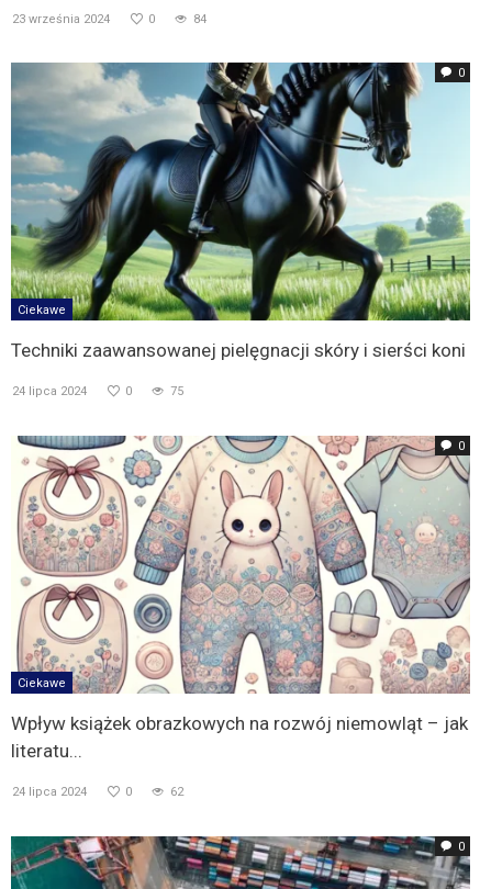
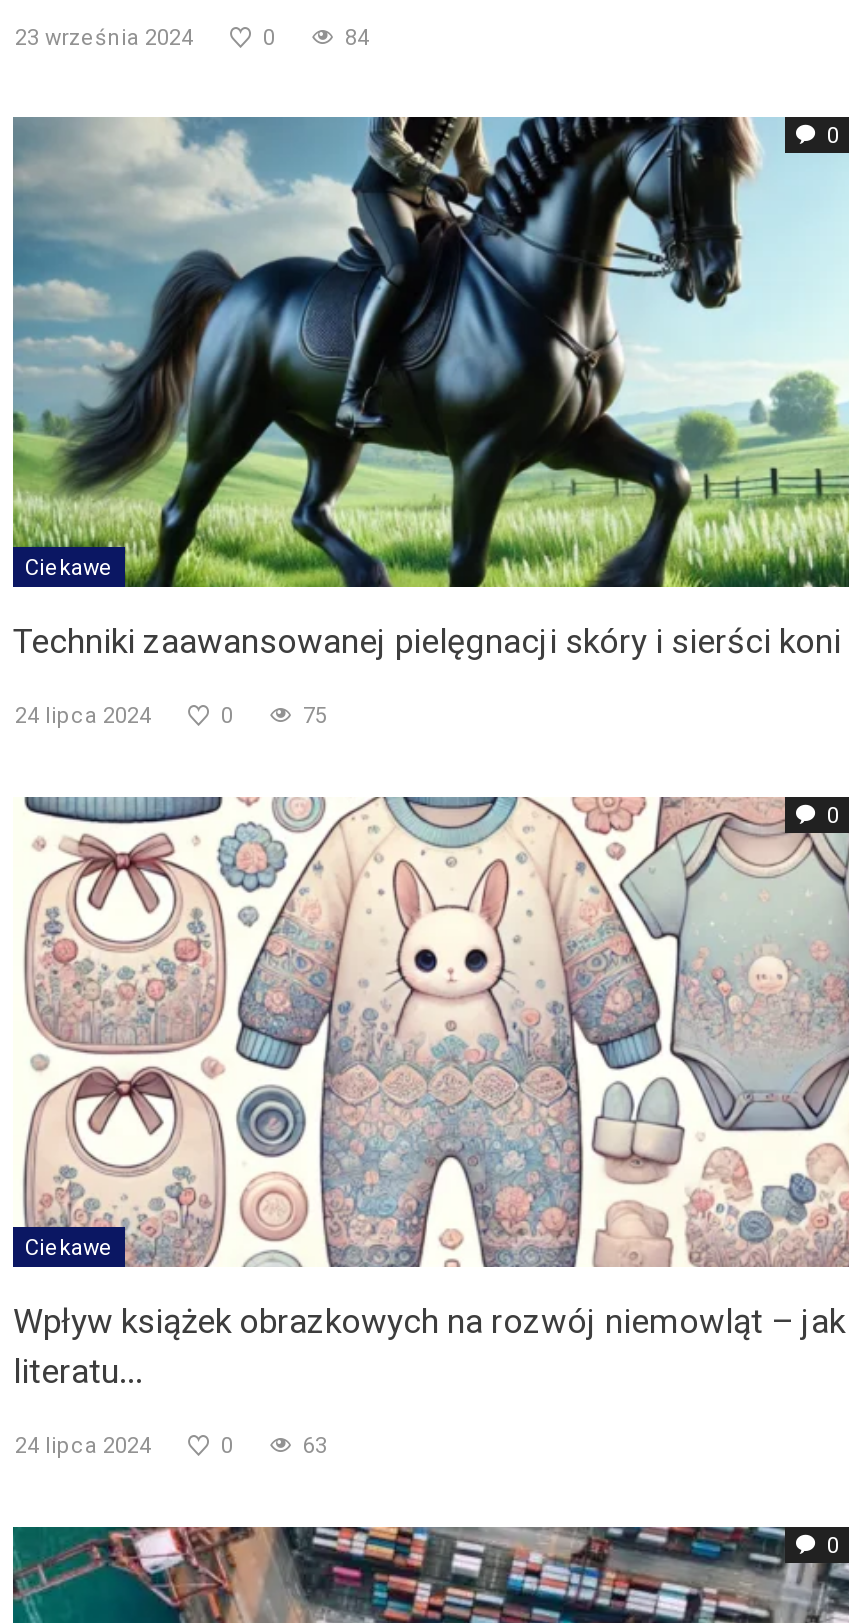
- 62
+ 63
